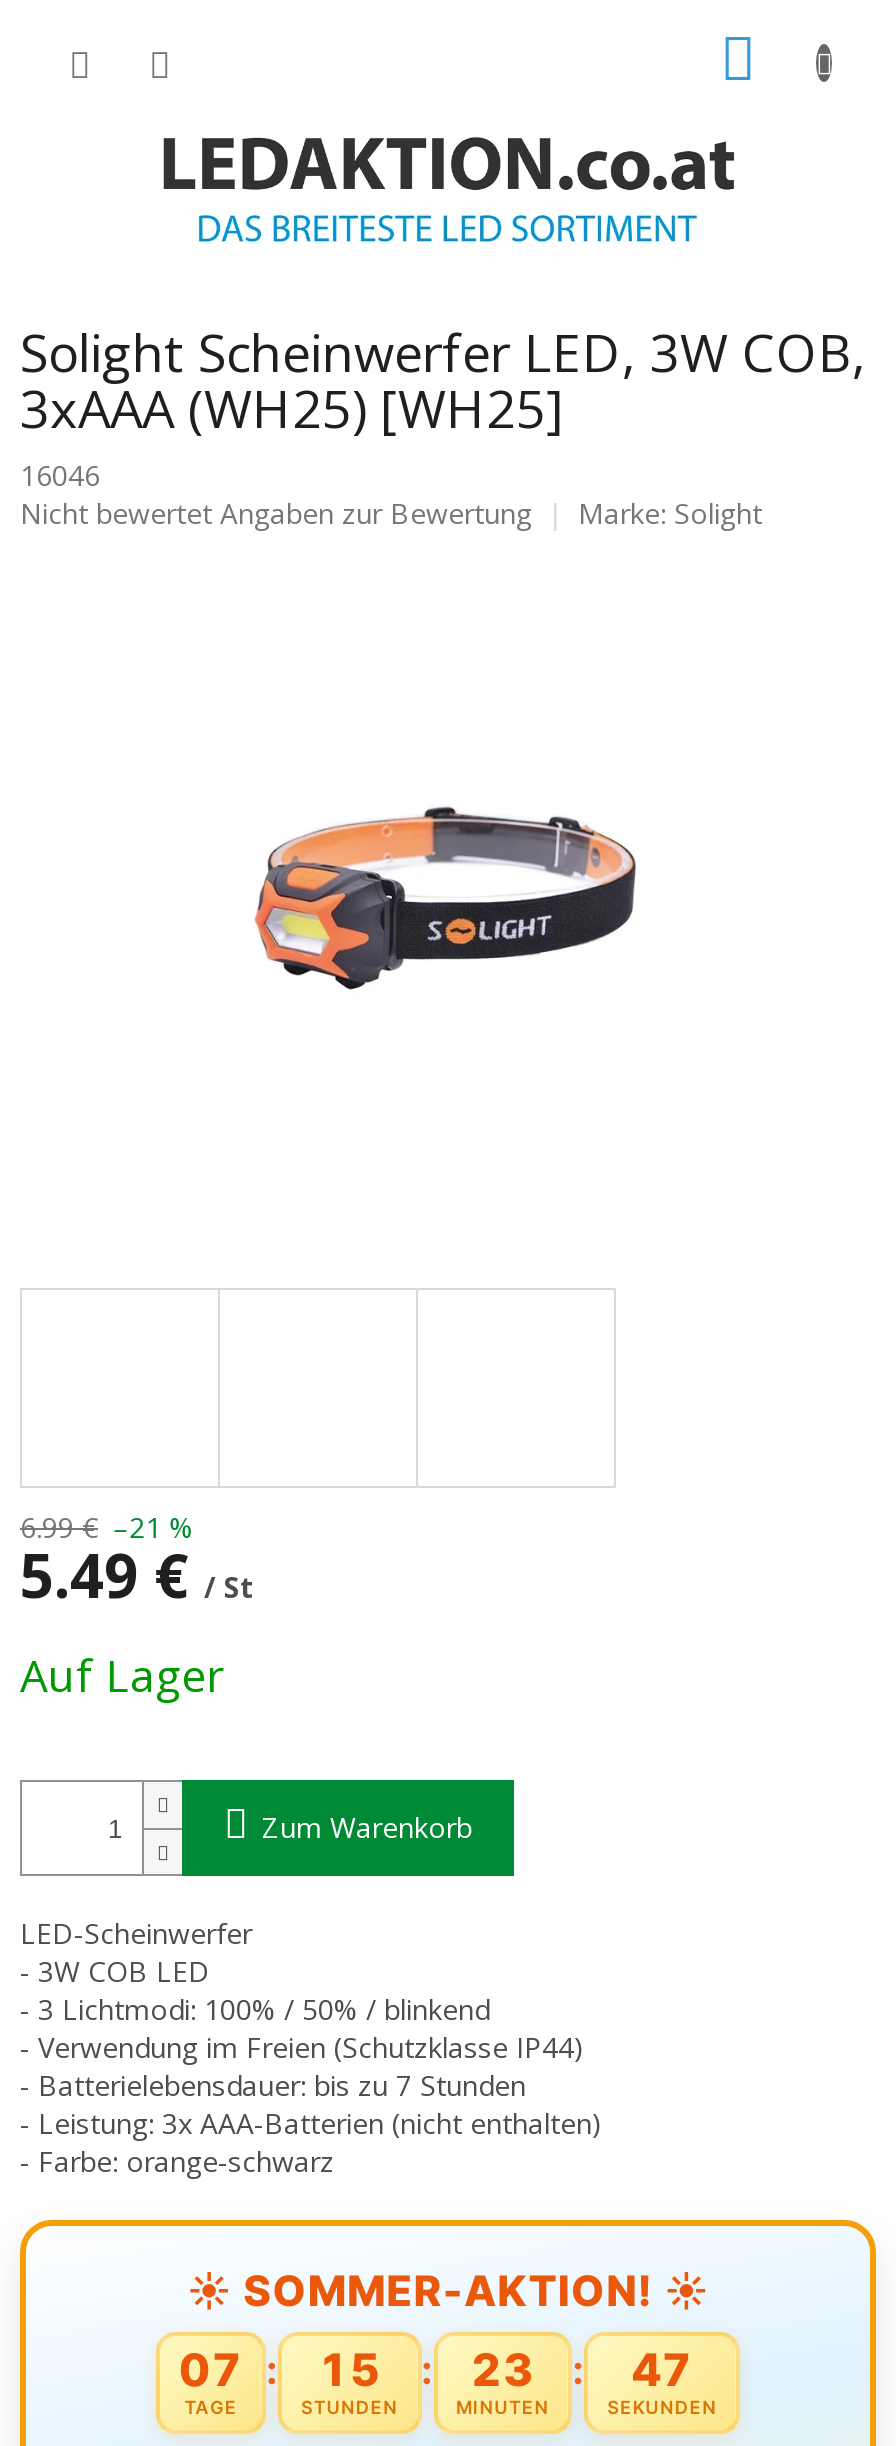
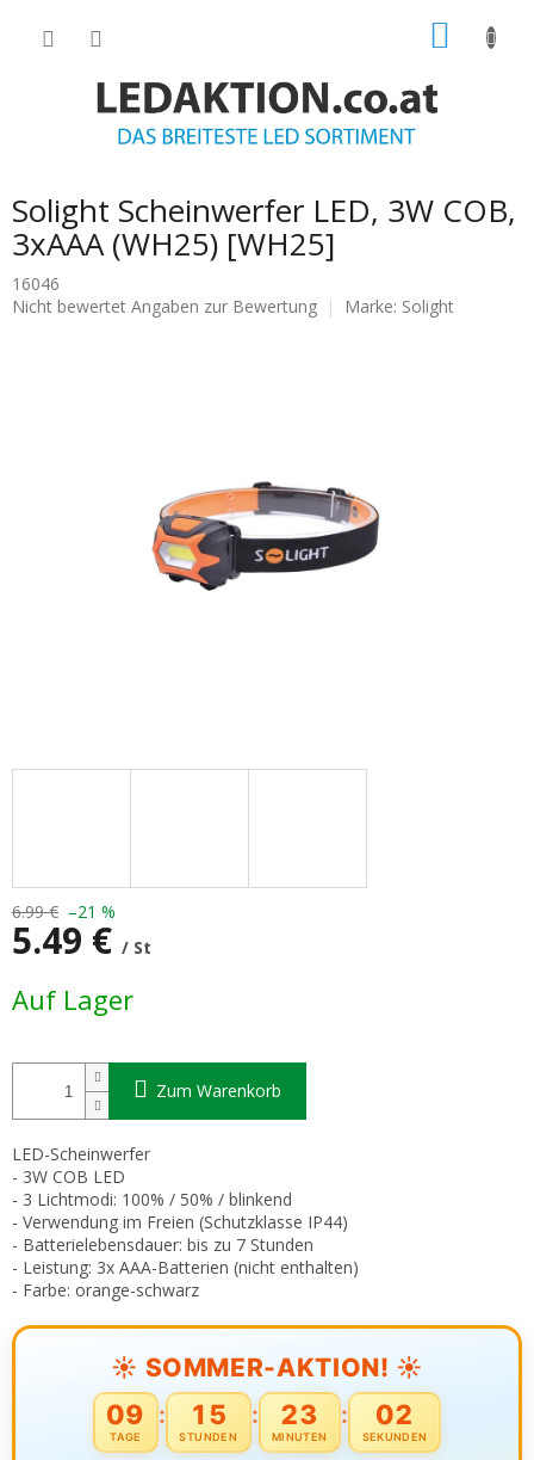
- 07
+ 09

- 47
+ 02
